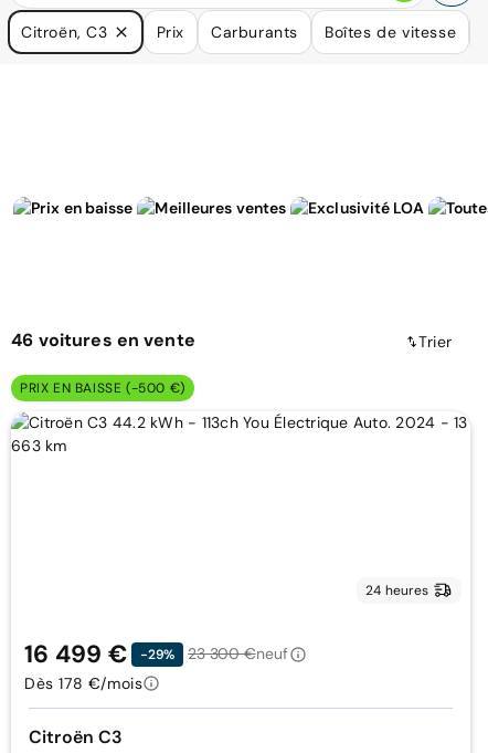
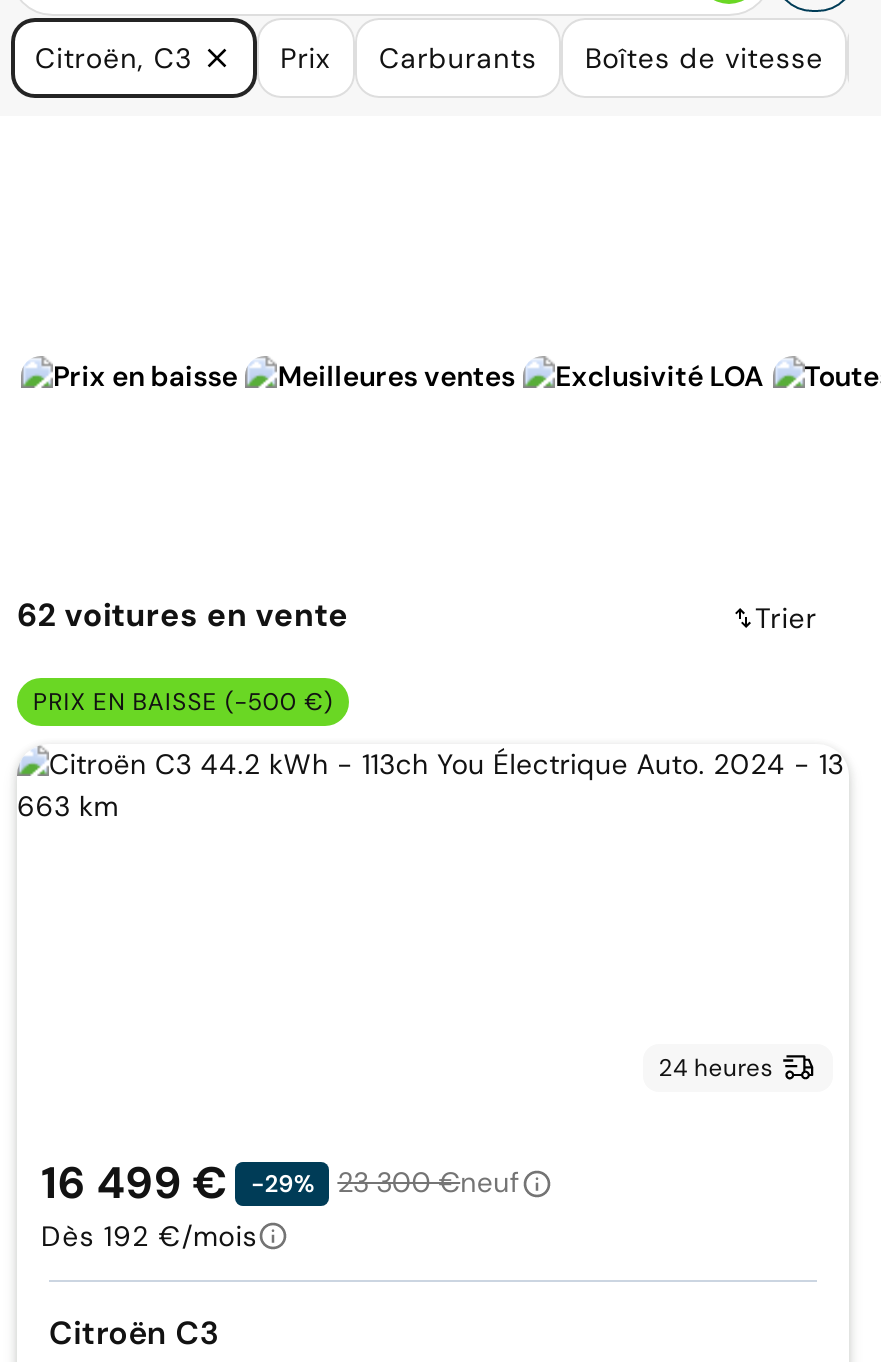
- 46 voitures en vente
+ 62 voitures en vente

- Dès 178 €/mois
+ Dès 192 €/mois
